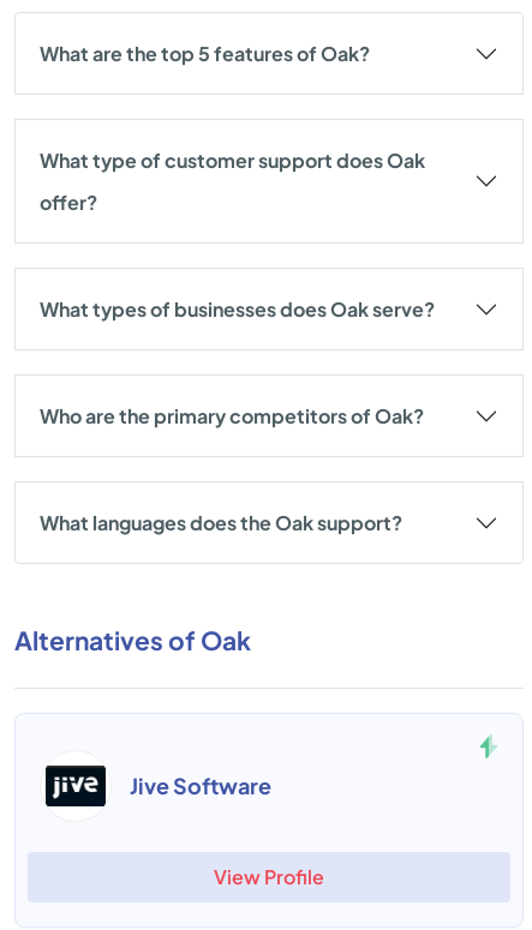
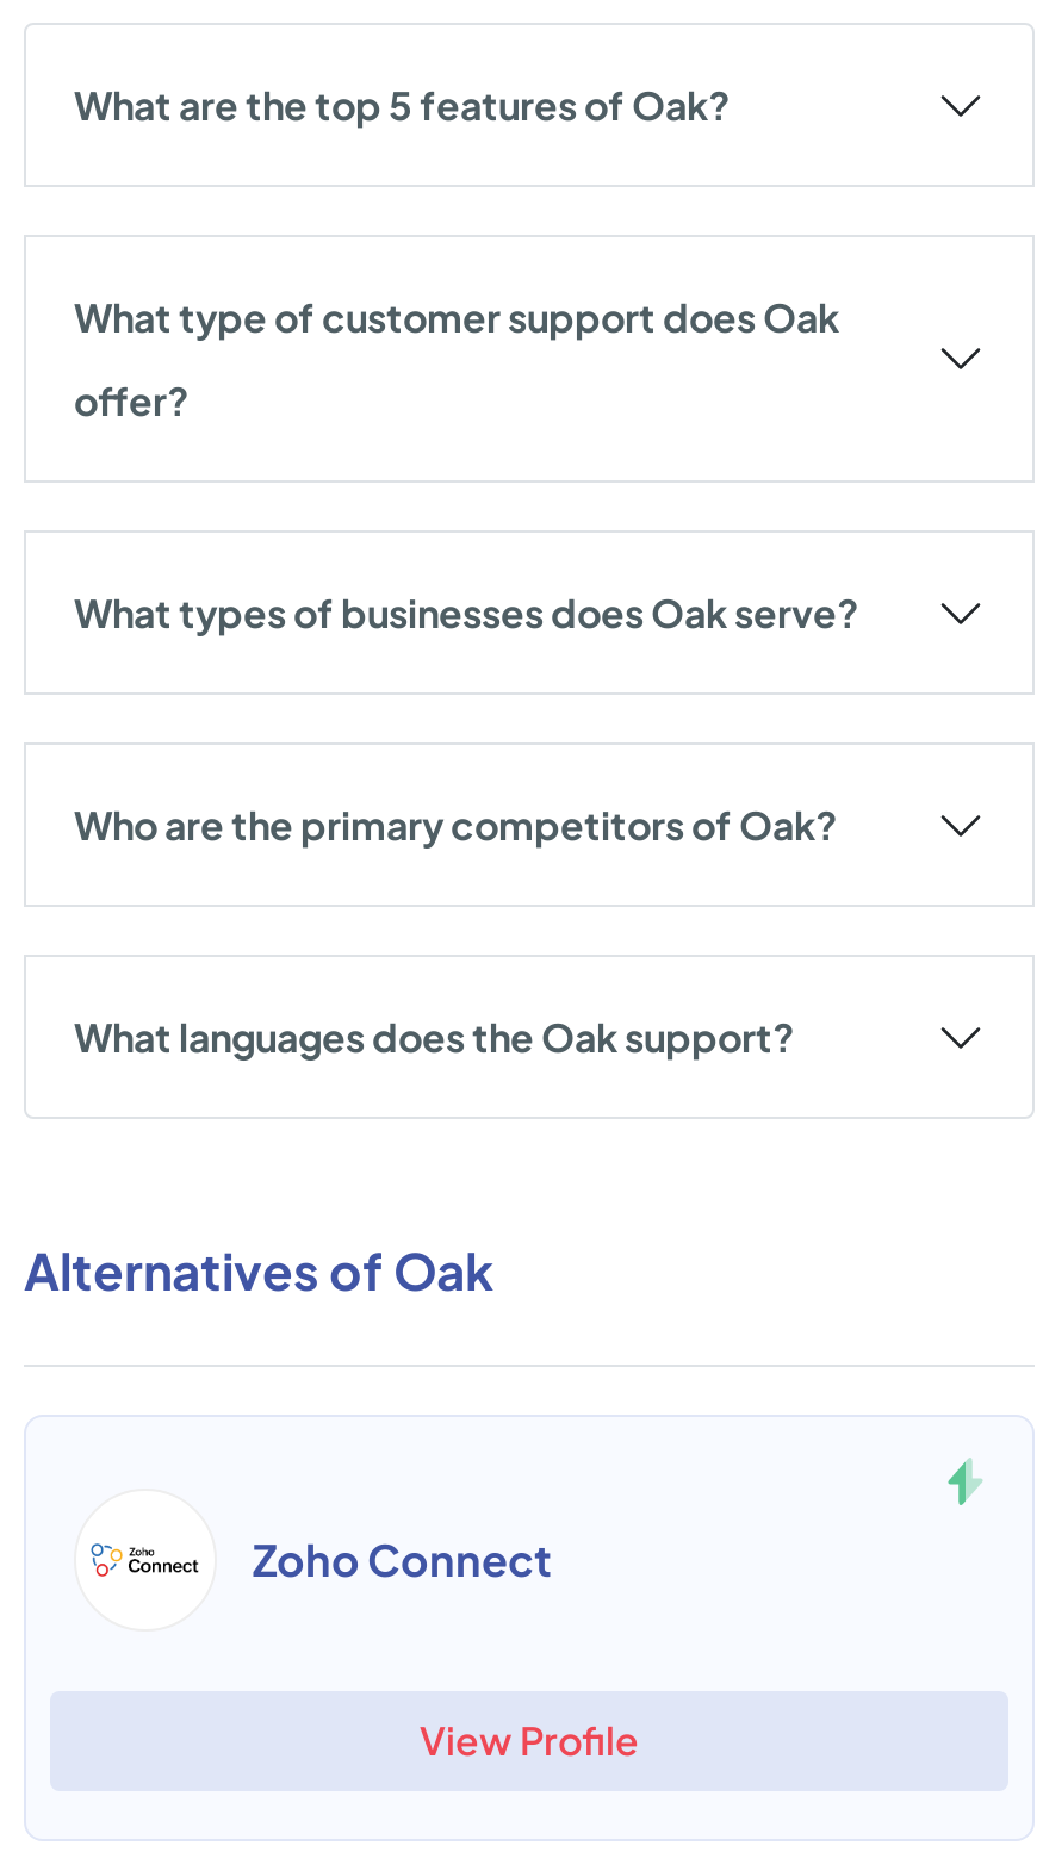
- [image]
- Jive Software
+ [image]
+ Zoho Connect
